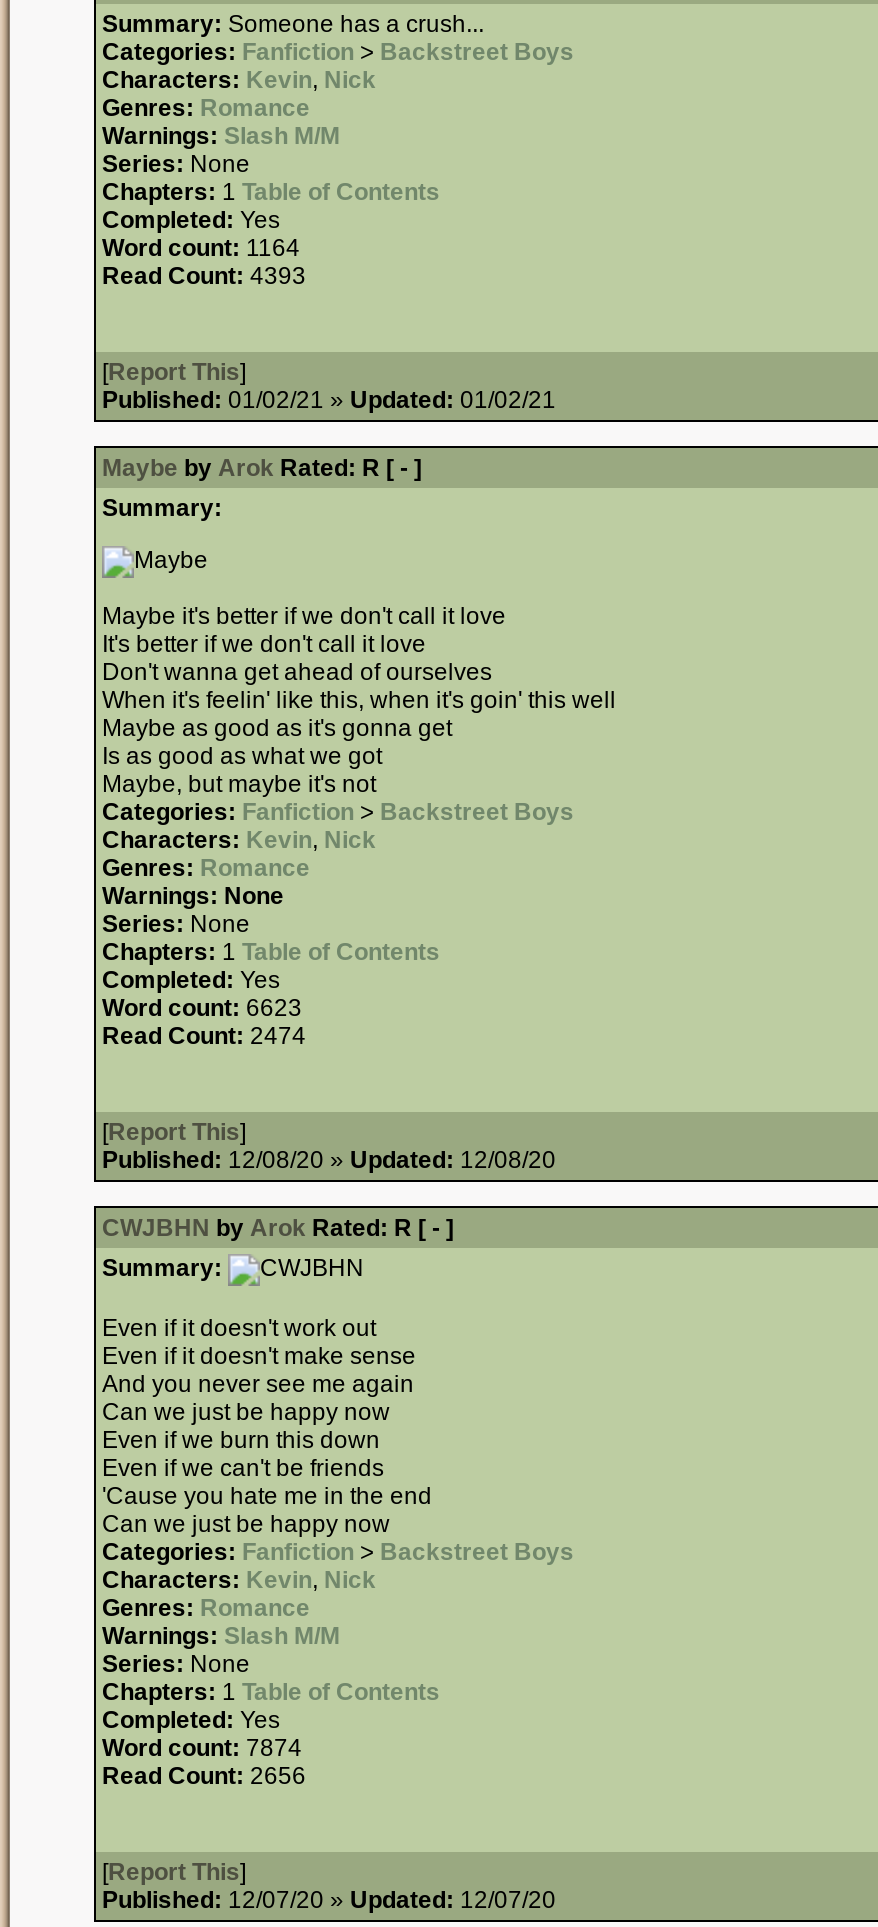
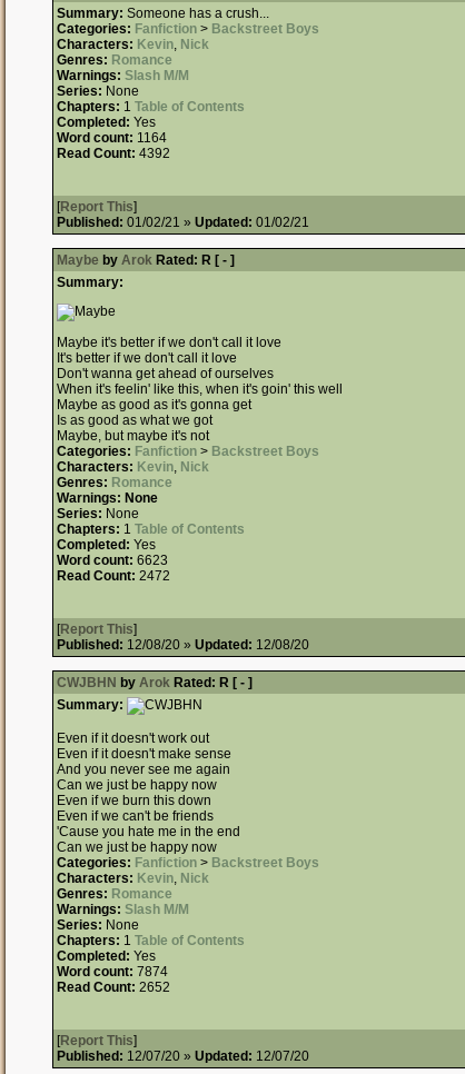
- Read Count: 4393
+ Read Count: 4392

- Read Count: 2474
+ Read Count: 2472

- Read Count: 2656
+ Read Count: 2652
